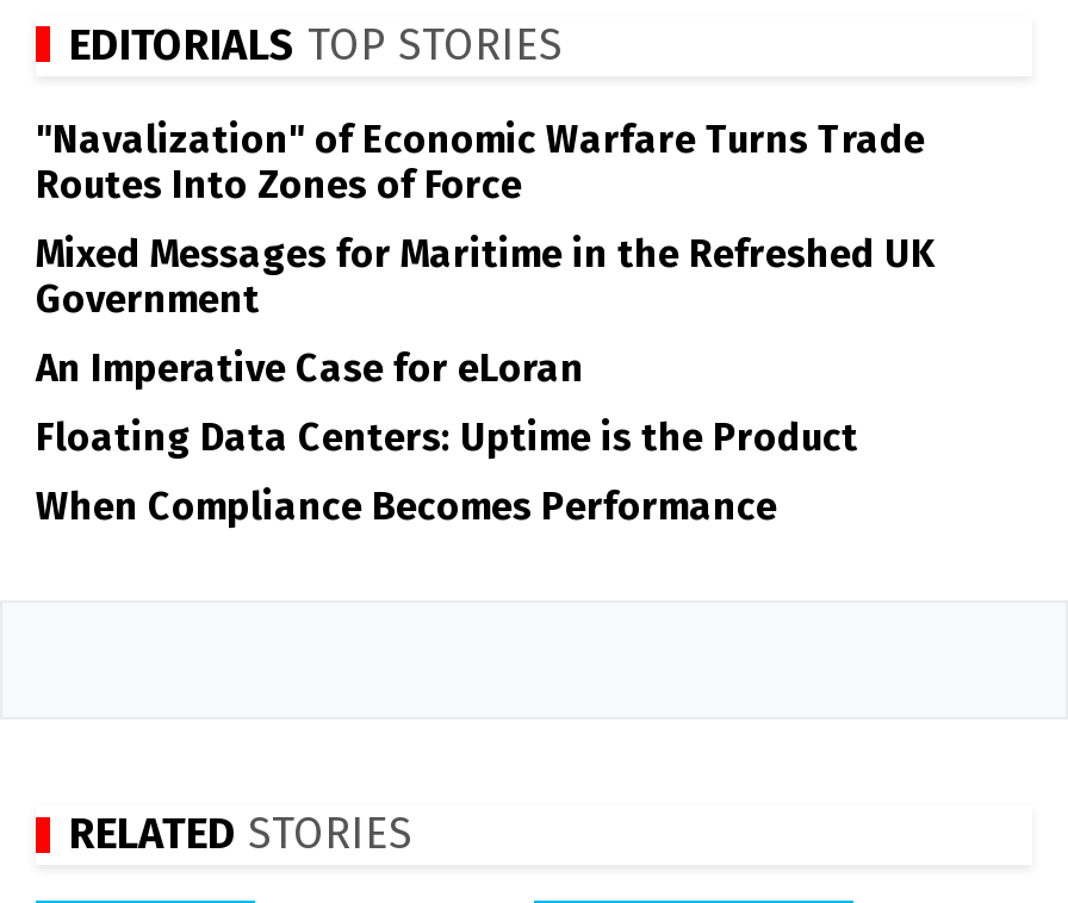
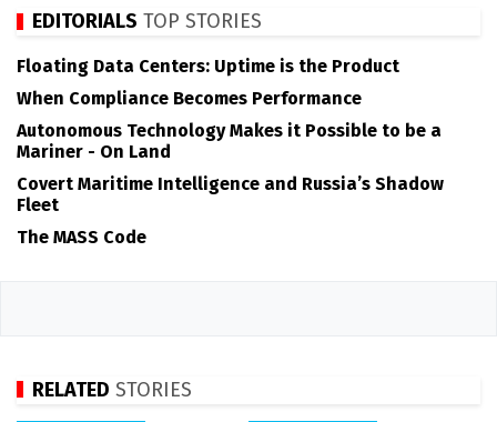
- "Navalization" of Economic Warfare Turns Trade
- Routes Into Zones of Force
- Mixed Messages for Maritime in the Refreshed UK
- Government
- An Imperative Case for eLoran

moved up: Floating Data Centers: Uptime is the Product | When Compliance Becomes Performance

+ Autonomous Technology Makes it Possible to be a
+ Mariner - On Land
+ Covert Maritime Intelligence and Russia’s Shadow
+ Fleet
+ The MASS Code
